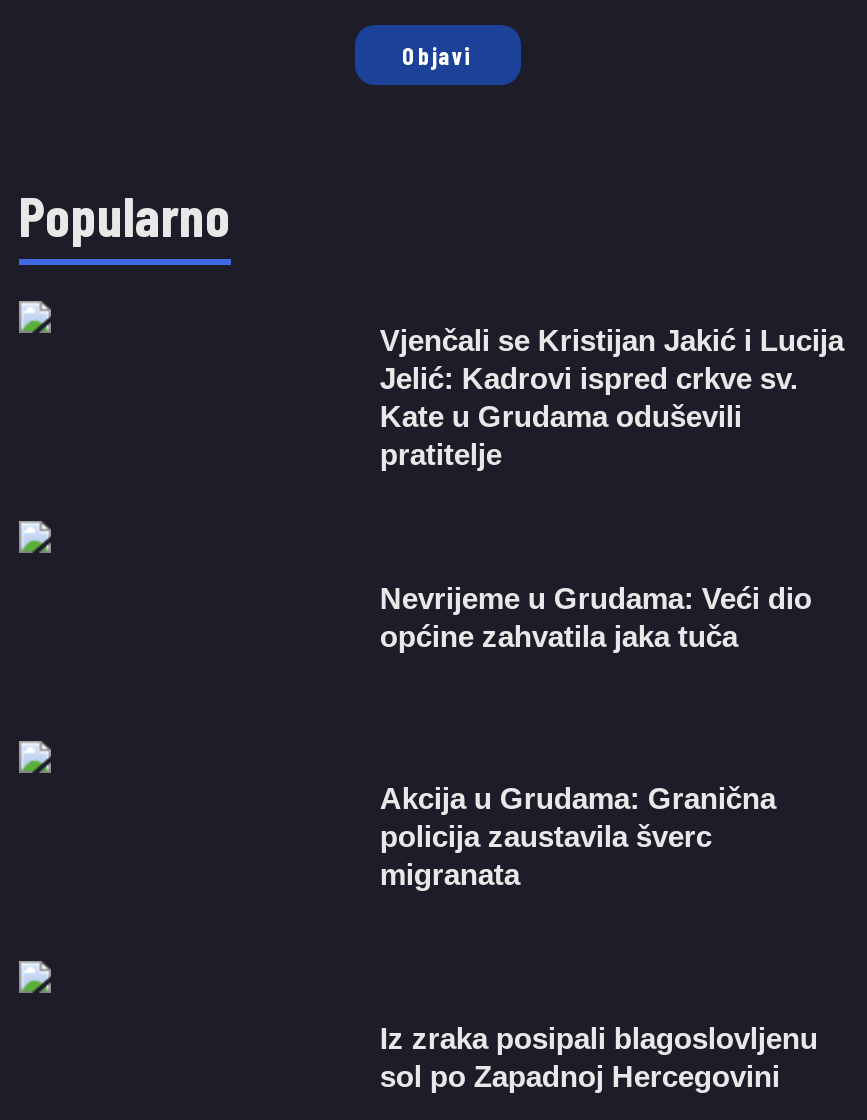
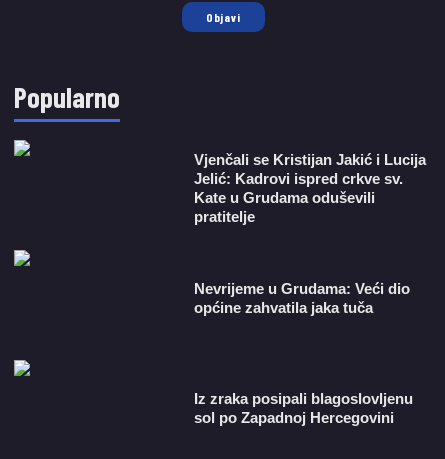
- Akcija u Grudama: Granična
- policija zaustavila šverc
- migranata
